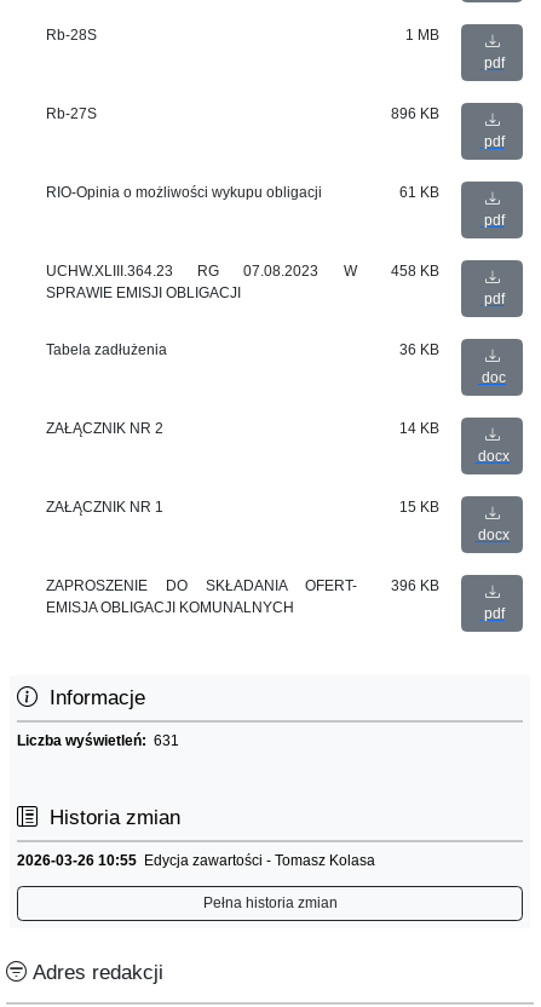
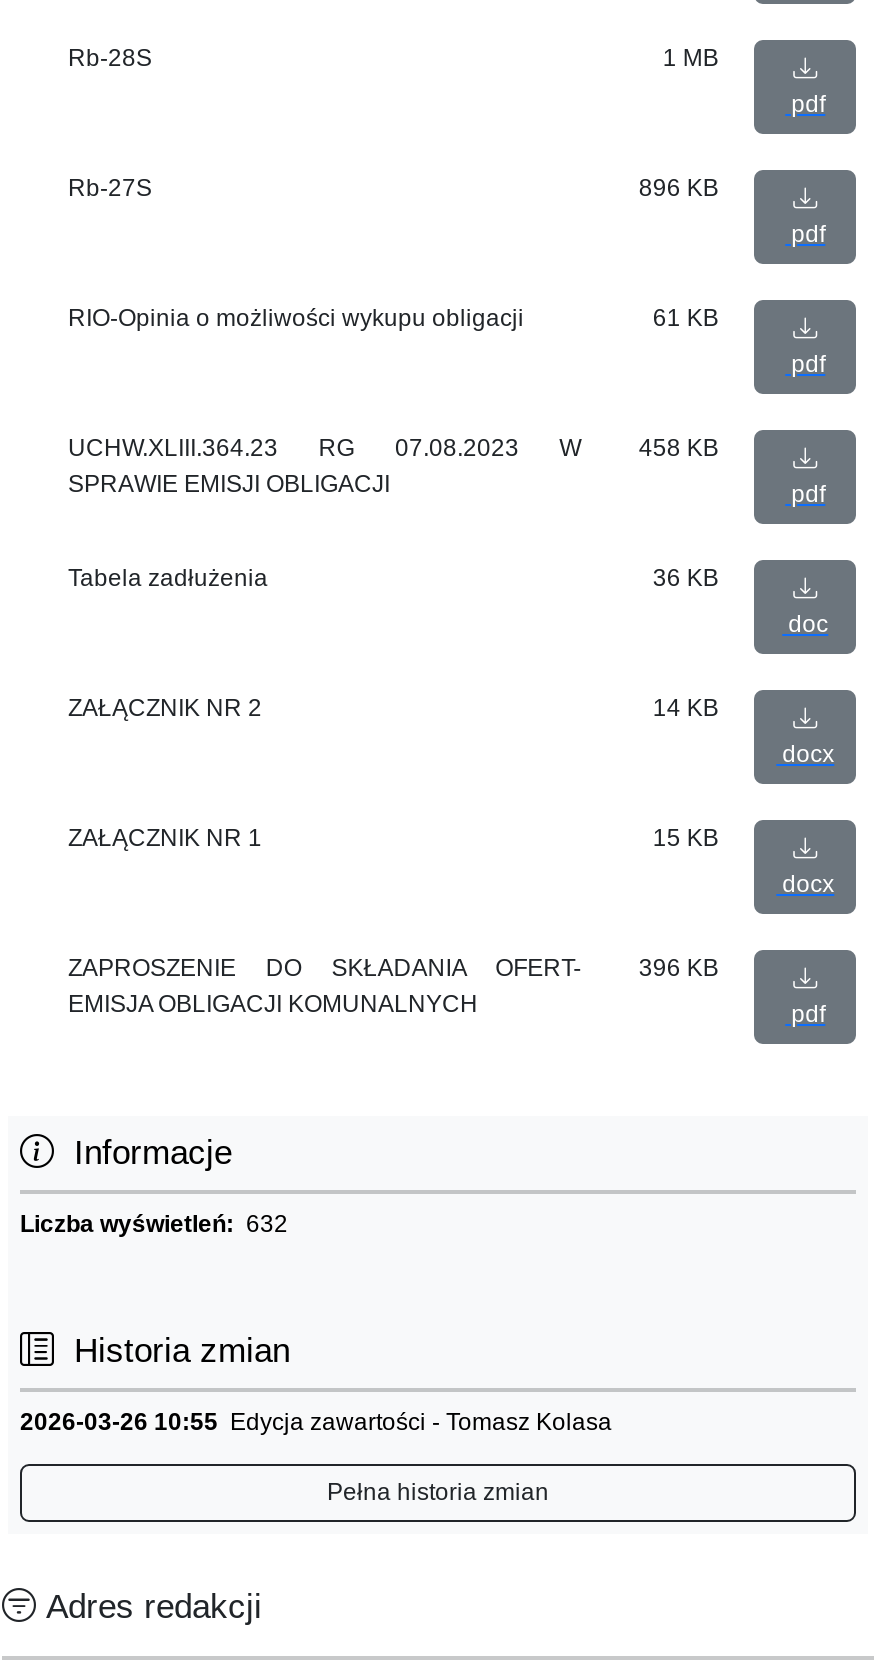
- Liczba wyświetleń: 631
+ Liczba wyświetleń: 632
